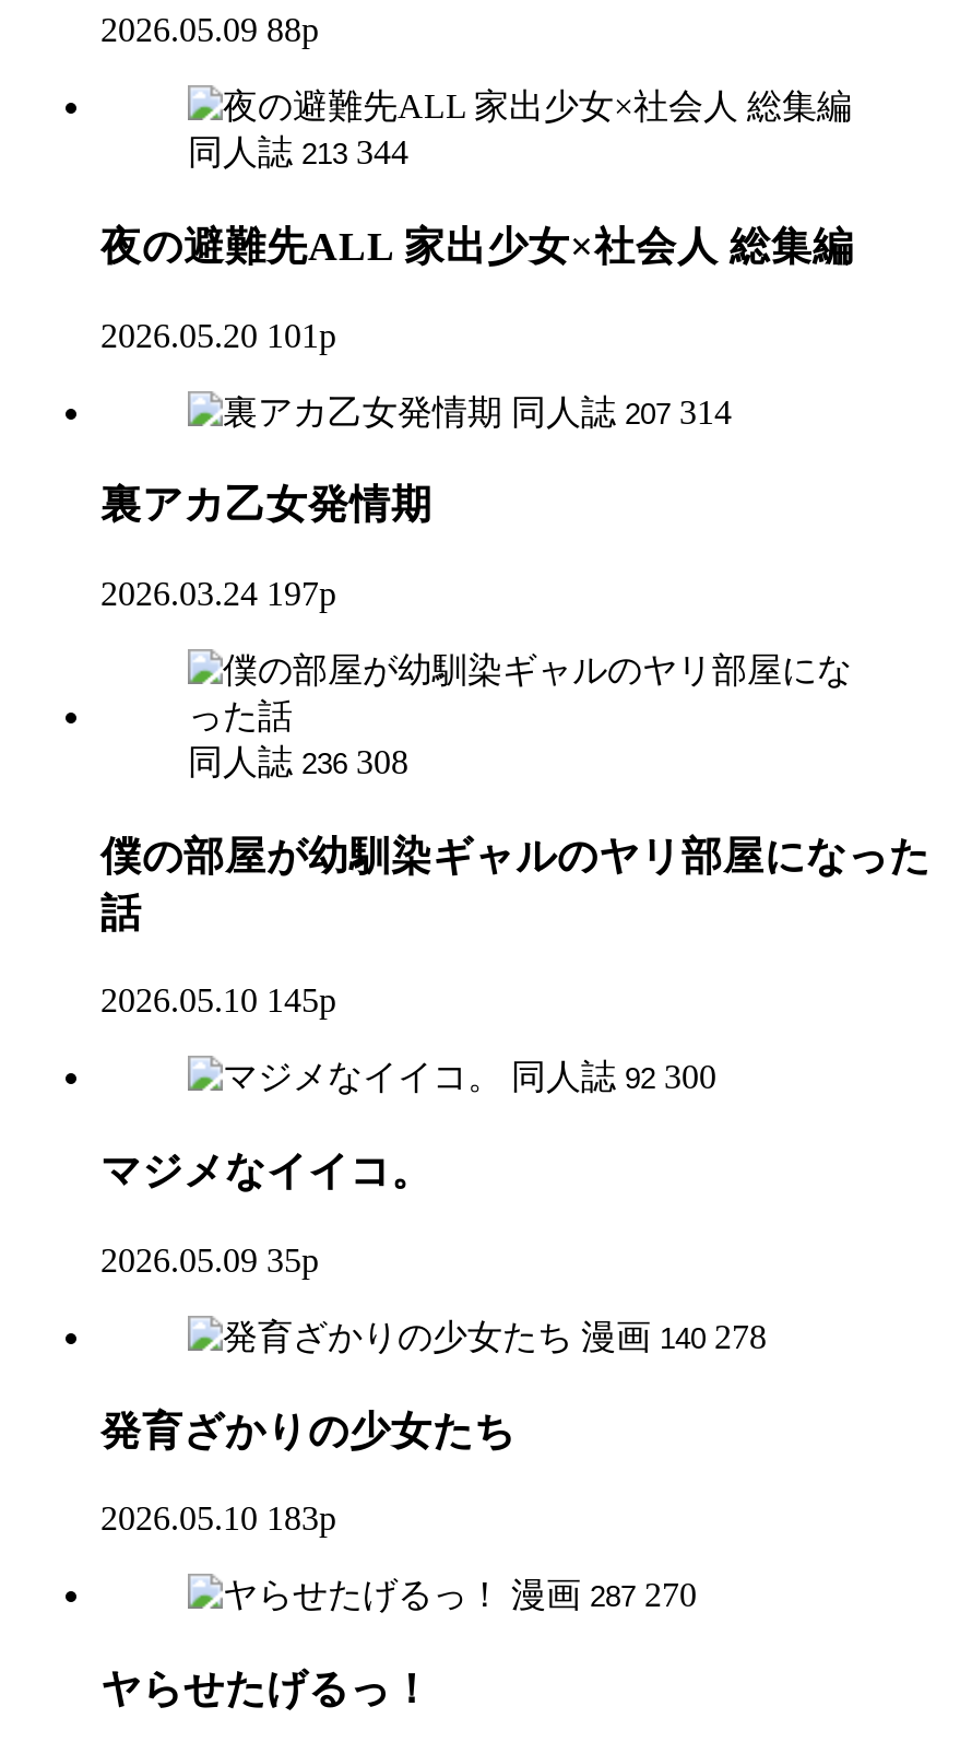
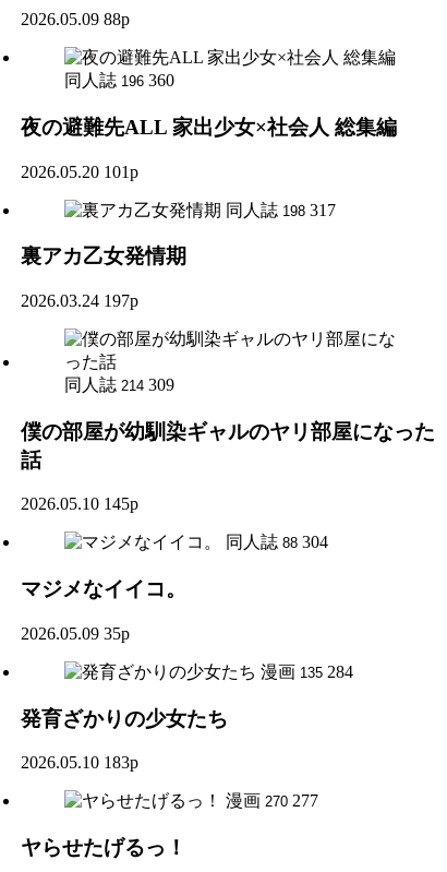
- 同人誌 213 344
+ 同人誌 196 360

- 同人誌 207 314
+ 同人誌 198 317

- 同人誌 236 308
+ 同人誌 214 309

- 同人誌 92 300
+ 同人誌 88 304

- 漫画 140 278
+ 漫画 135 284

- 漫画 287 270
+ 漫画 270 277
